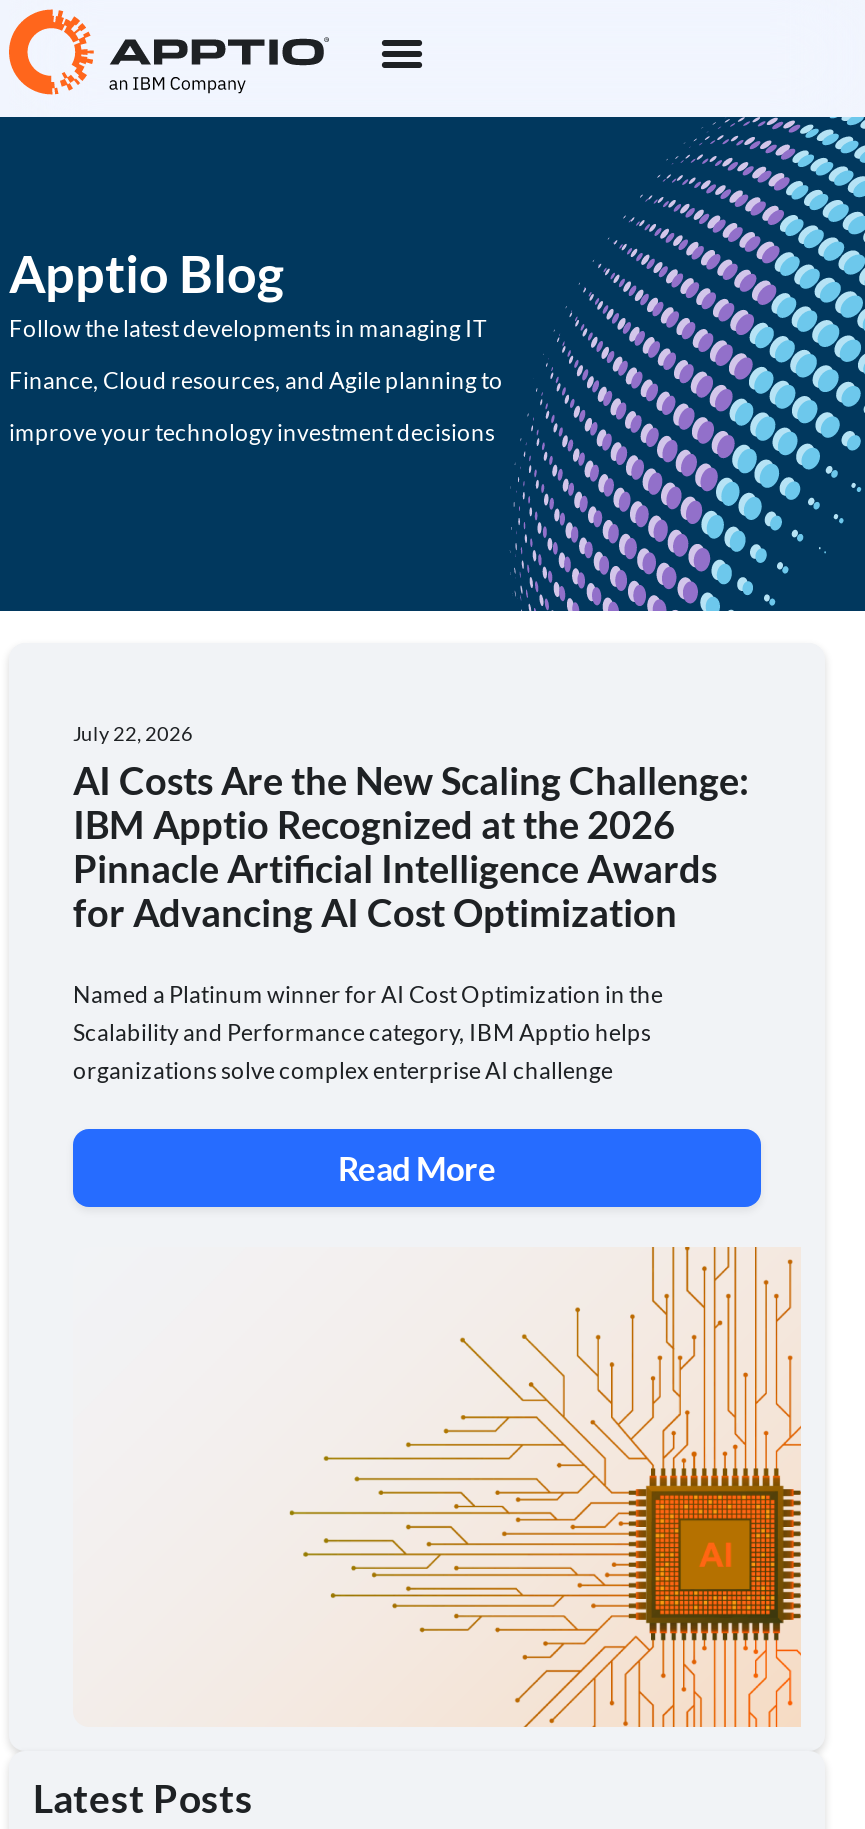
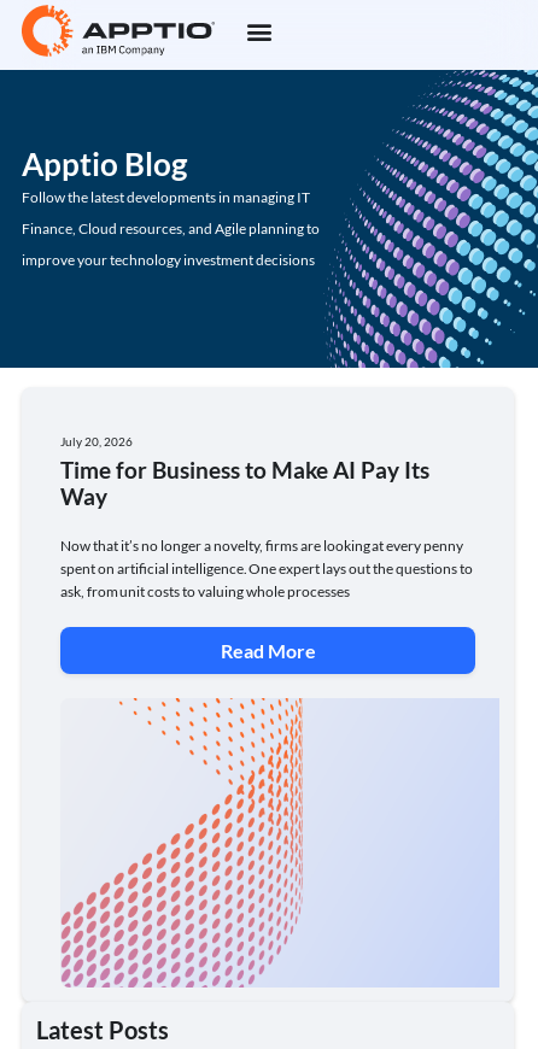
- July 22, 2026
- AI Costs Are the New Scaling Challenge:
- IBM Apptio Recognized at the 2026
- Pinnacle Artificial Intelligence Awards
- for Advancing AI Cost Optimization
+ July 20, 2026
+ Time for Business to Make AI Pay Its
+ Way

- Named a Platinum winner for AI Cost Optimization in the
+ Now that it’s no longer a novelty, firms are looking at every penny

- Scalability and Performance category, IBM Apptio helps
+ spent on artificial intelligence. One expert lays out the questions to

- organizations solve complex enterprise AI challenge
+ ask, from unit costs to valuing whole processes

- [image]
+ [image]
